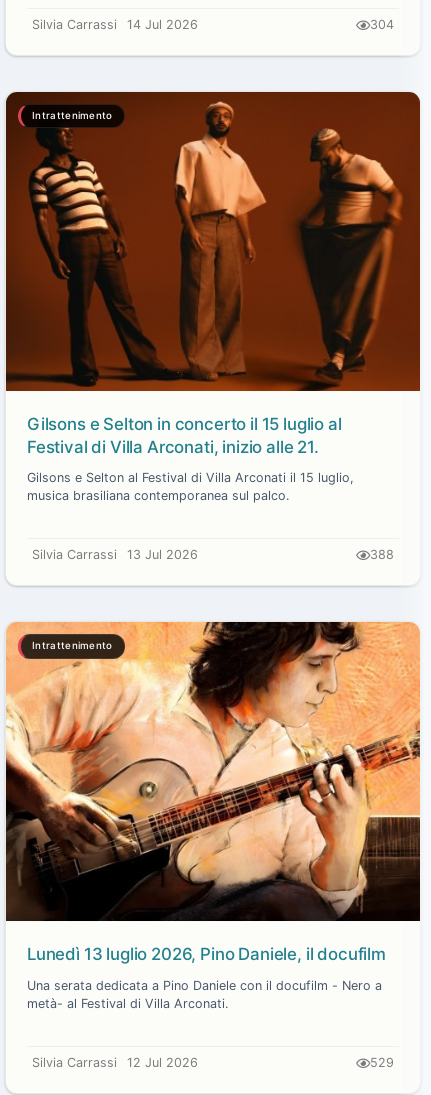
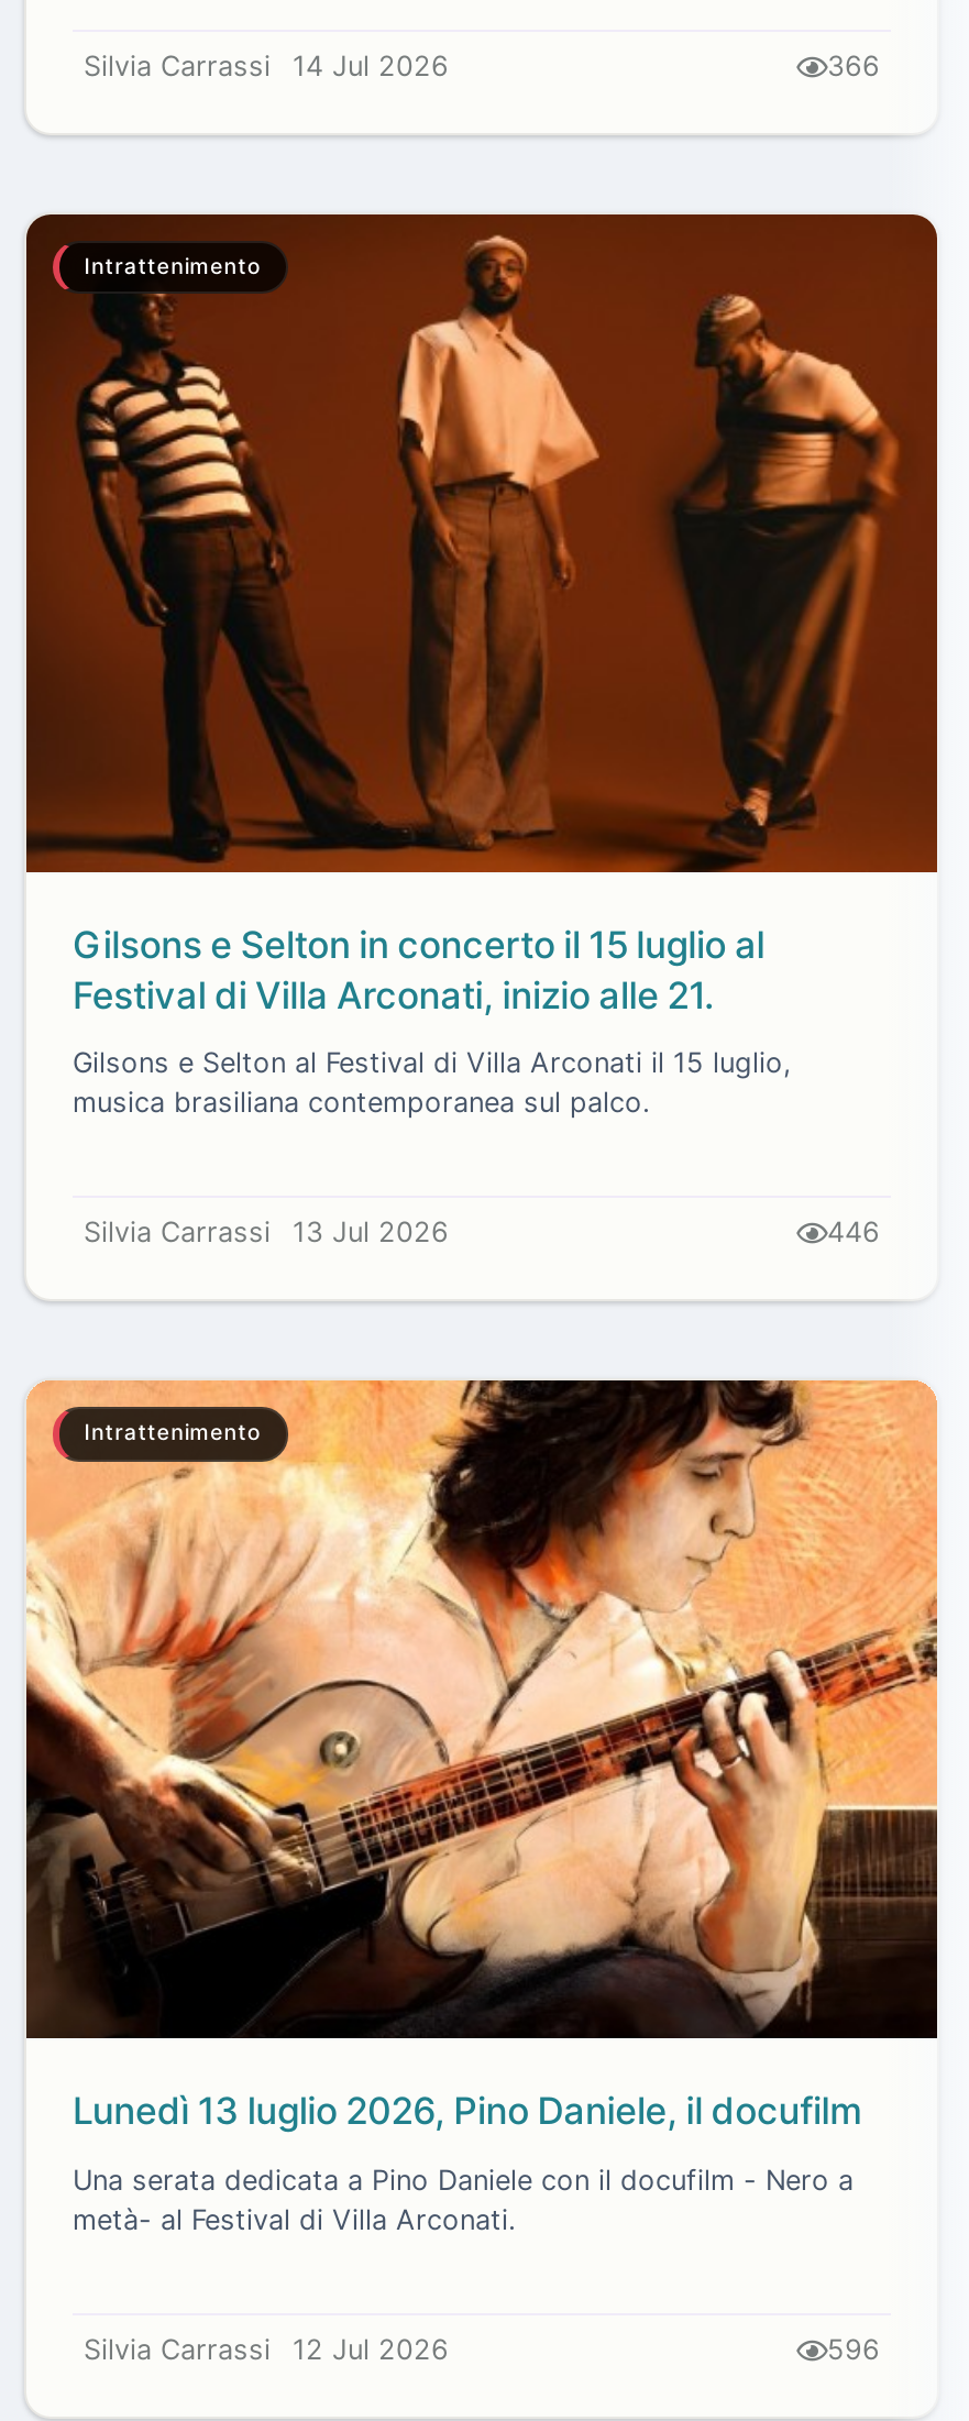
- 304
+ 366

- 388
+ 446

- 529
+ 596
